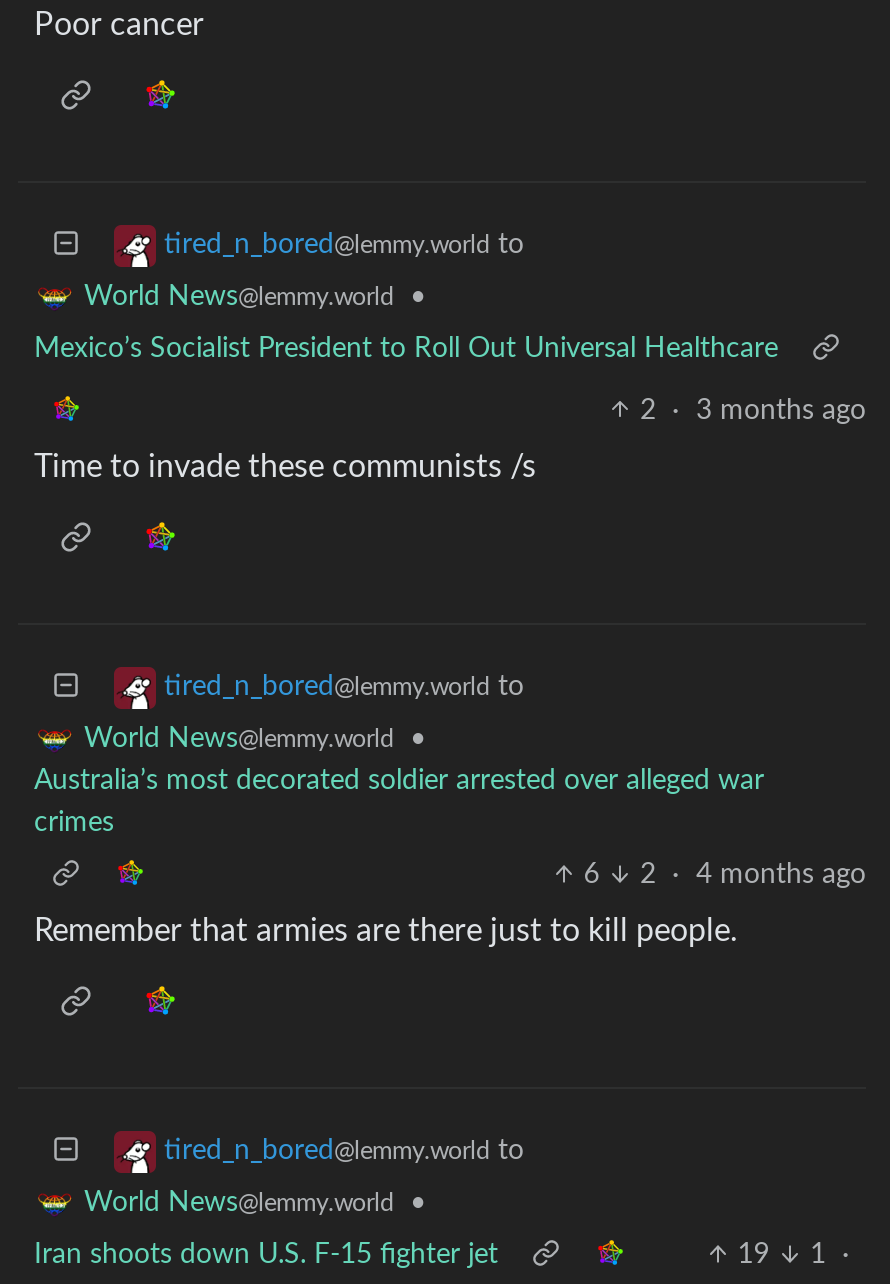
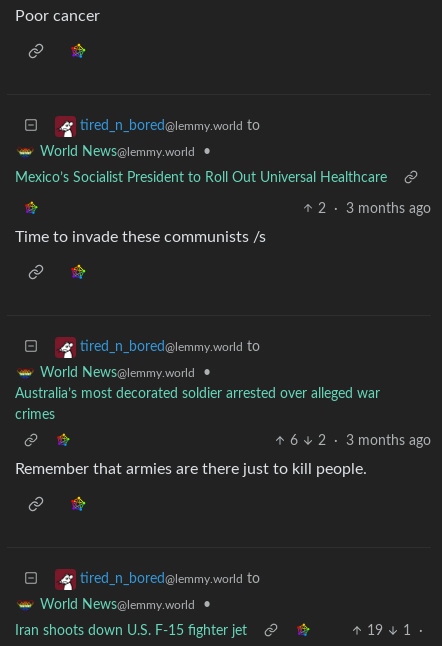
- 6 2 · 4 months ago
+ 6 2 · 3 months ago
